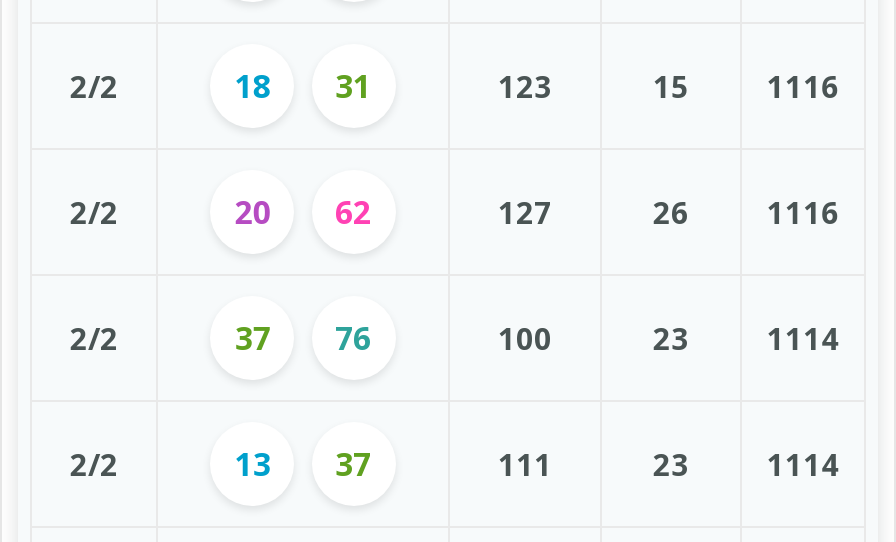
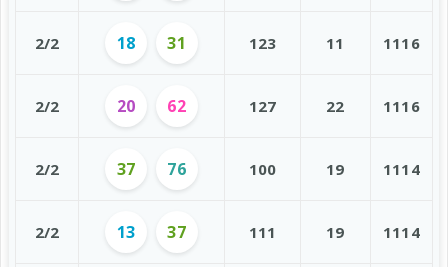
- 15 1116
+ 11 1116

- 26 1116
+ 22 1116

- 23 1114
+ 19 1114

- 23 1114
+ 19 1114
